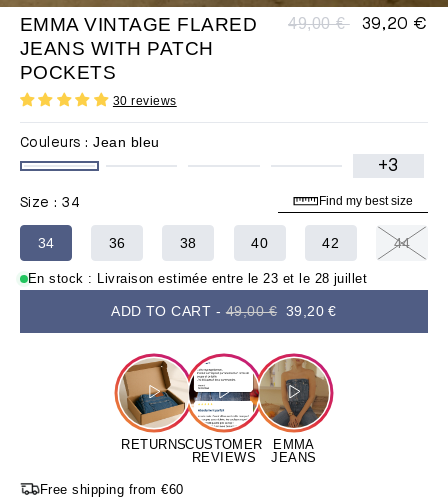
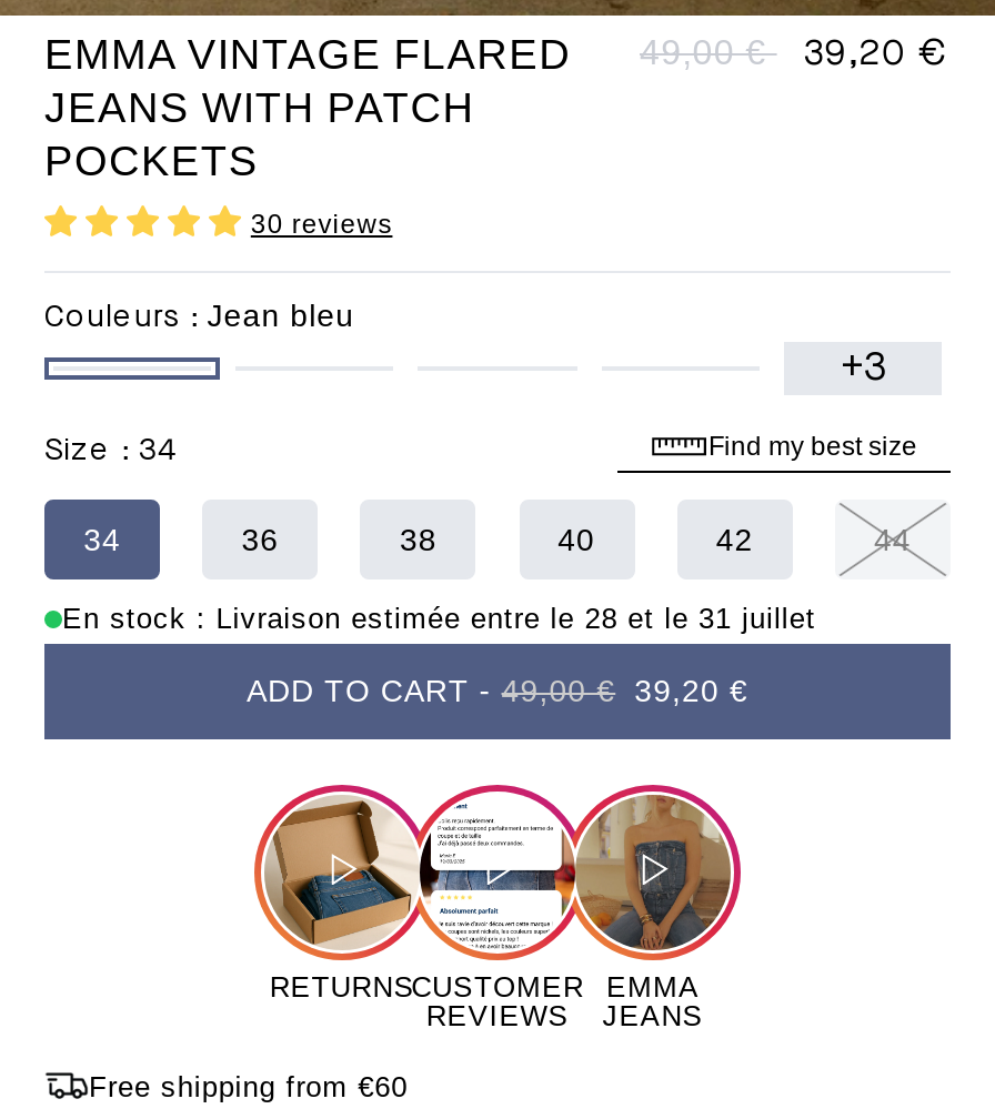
- En stock : Livraison estimée entre le 23 et le 28 juillet
+ En stock : Livraison estimée entre le 28 et le 31 juillet
